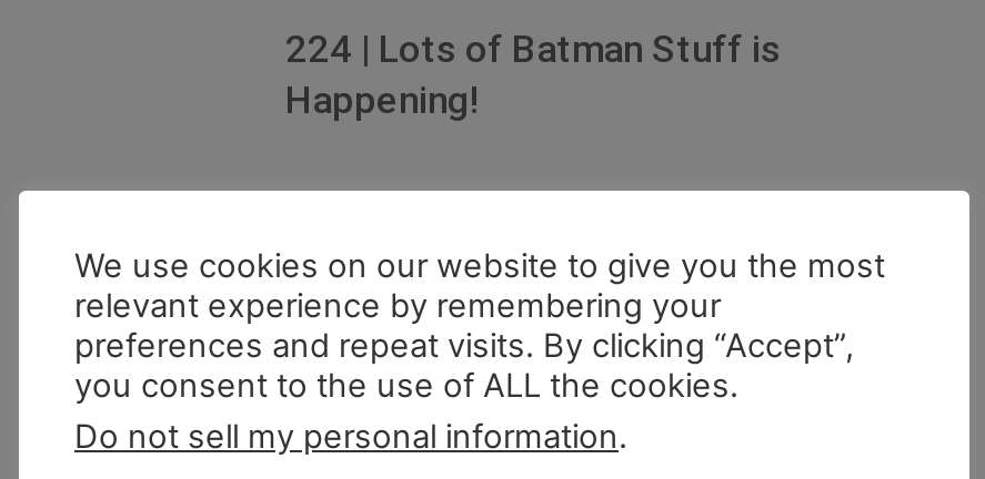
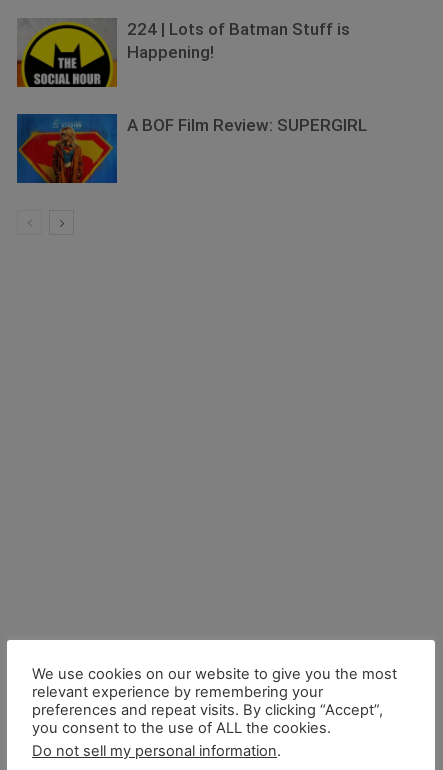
+ [image]
+ A BOF Film Review: SUPERGIRL

+ [image]
